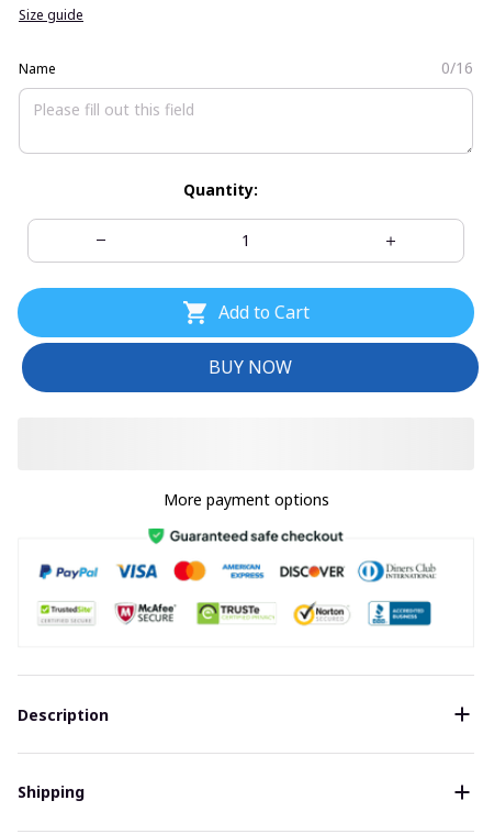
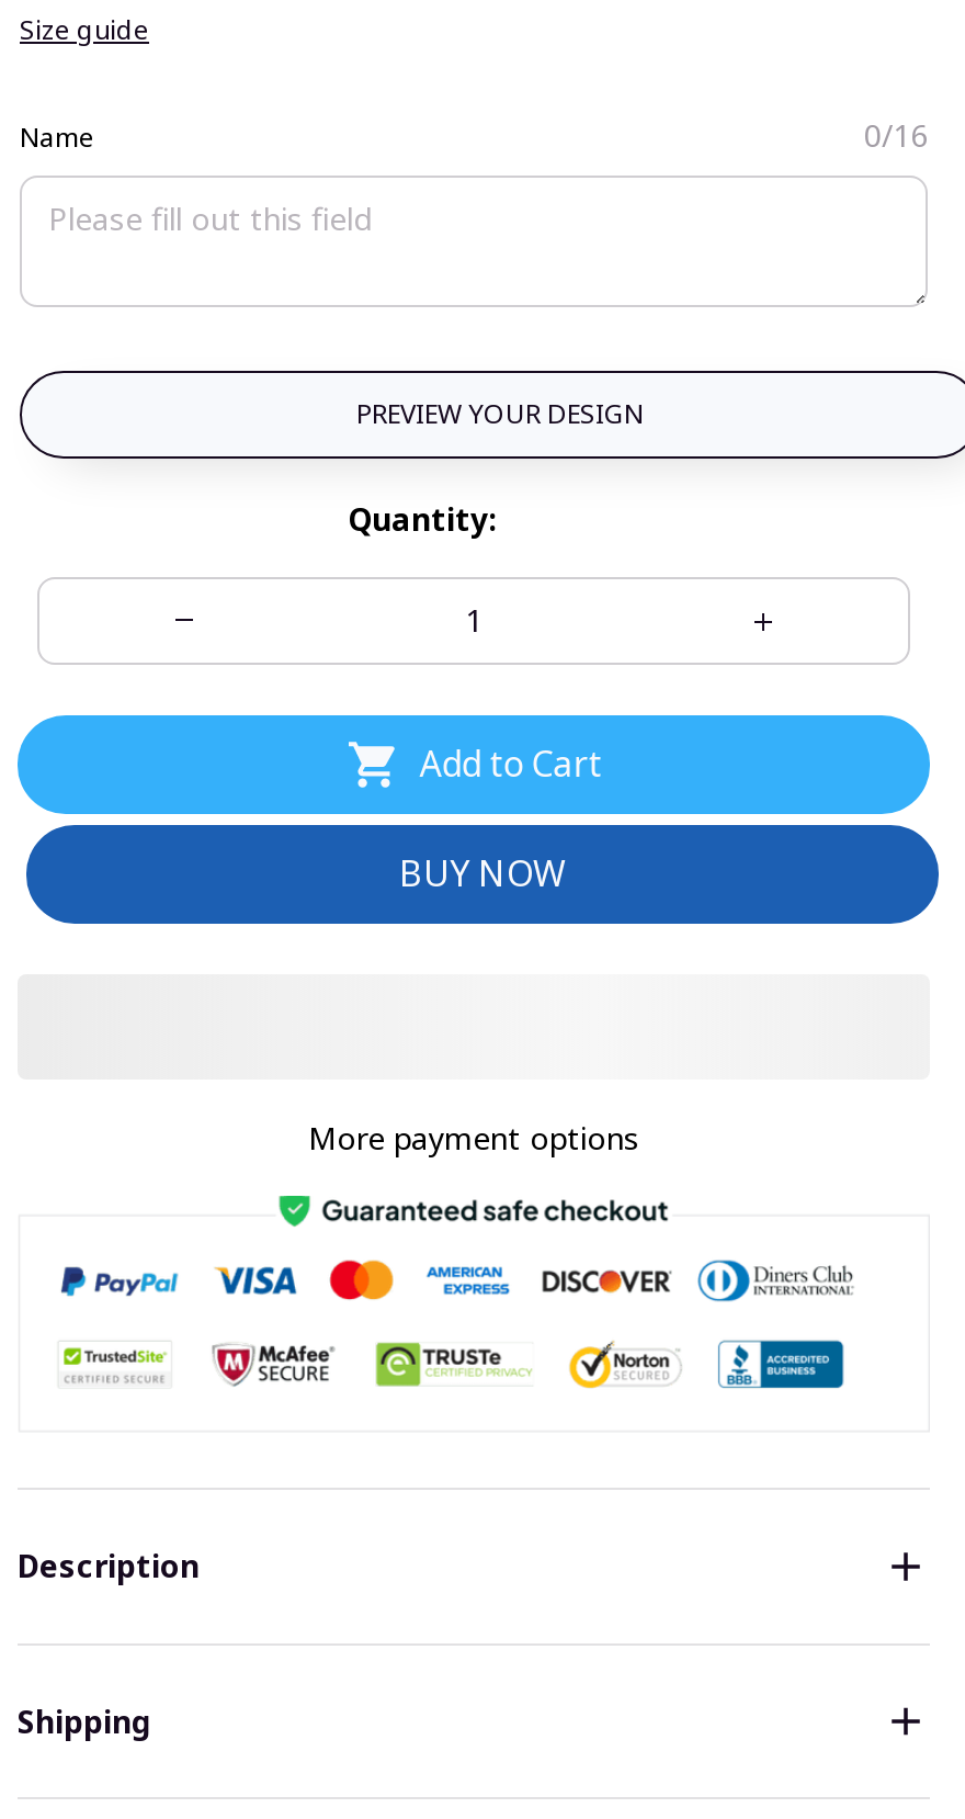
+ PREVIEW YOUR DESIGN
